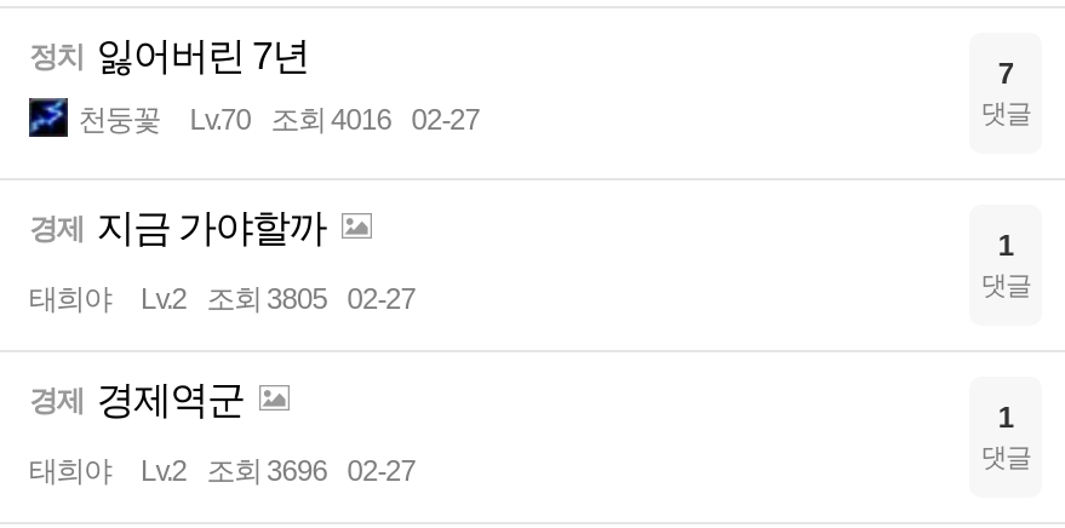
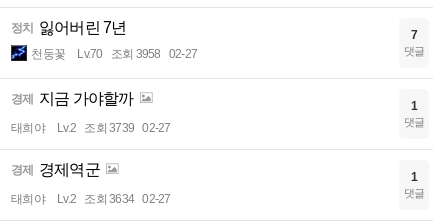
- 천둥꽃 Lv.70 조회 4016 02-27
+ 천둥꽃 Lv.70 조회 3958 02-27

- 태희야 Lv.2 조회 3805 02-27
+ 태희야 Lv.2 조회 3739 02-27

- 태희야 Lv.2 조회 3696 02-27
+ 태희야 Lv.2 조회 3634 02-27
